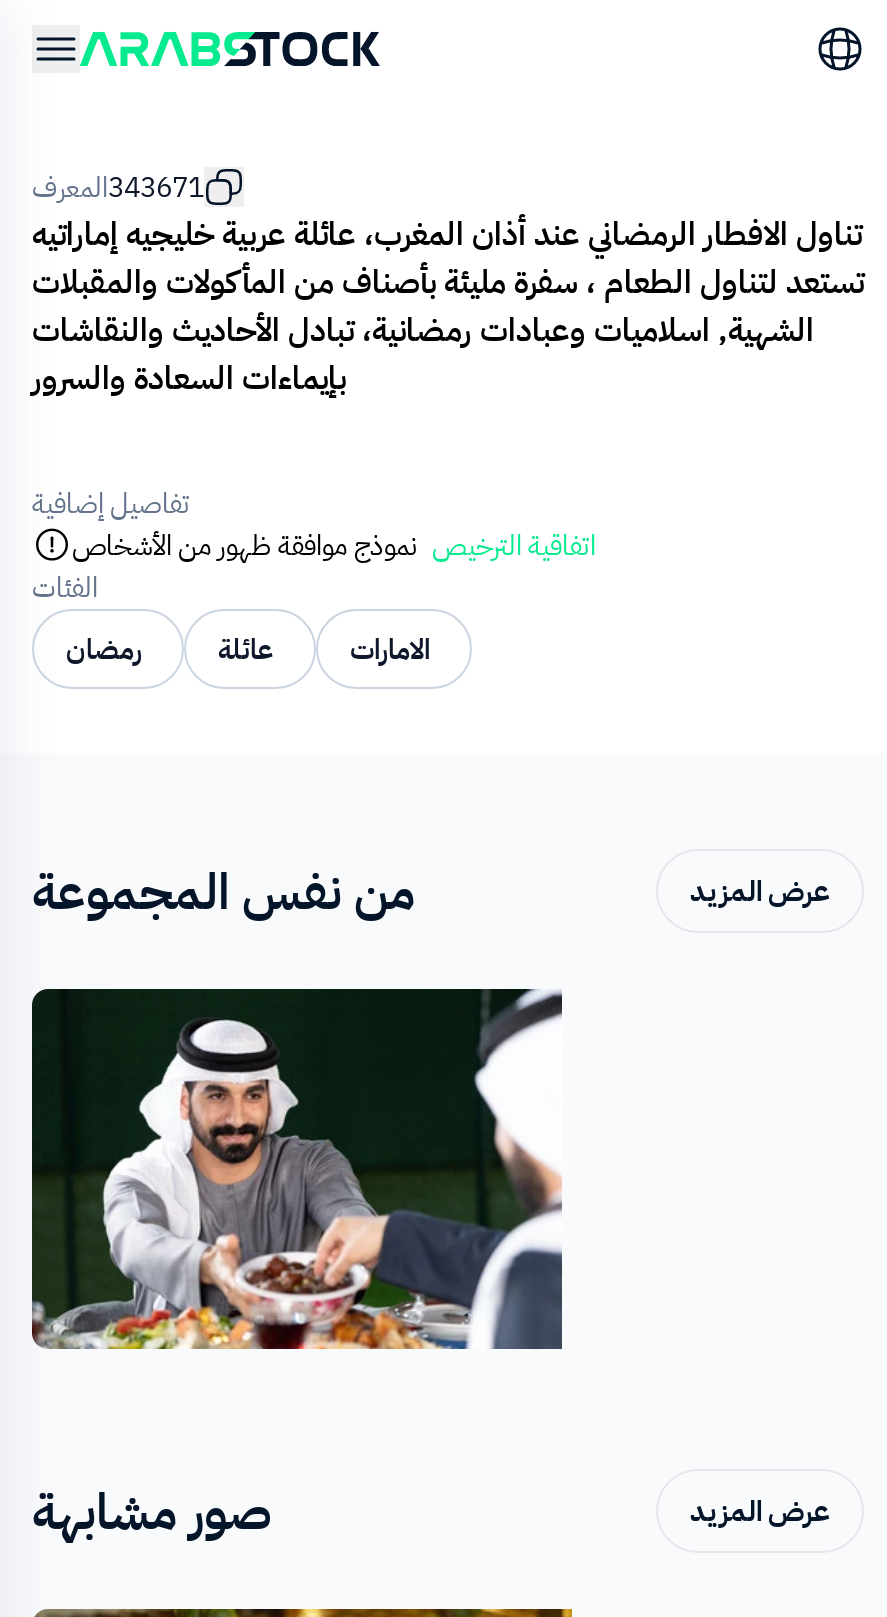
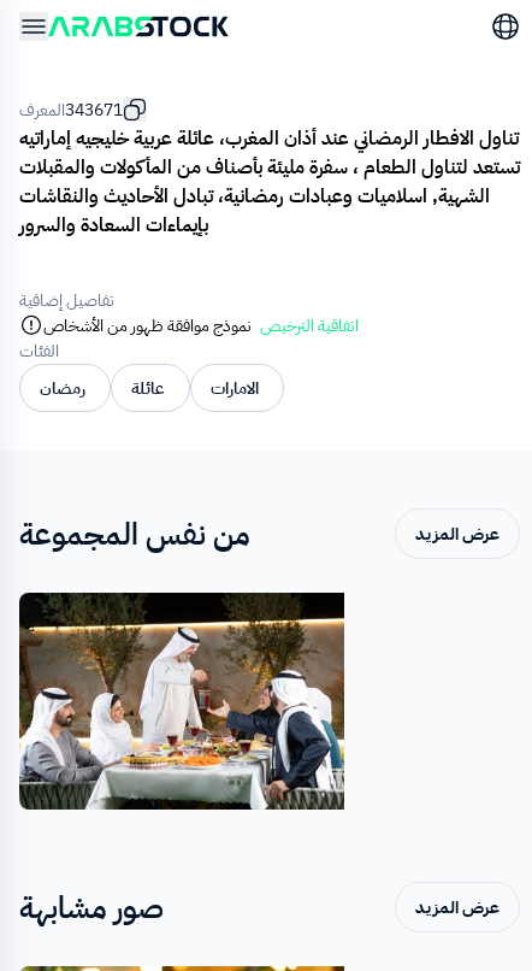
- [image]
+ [image]
